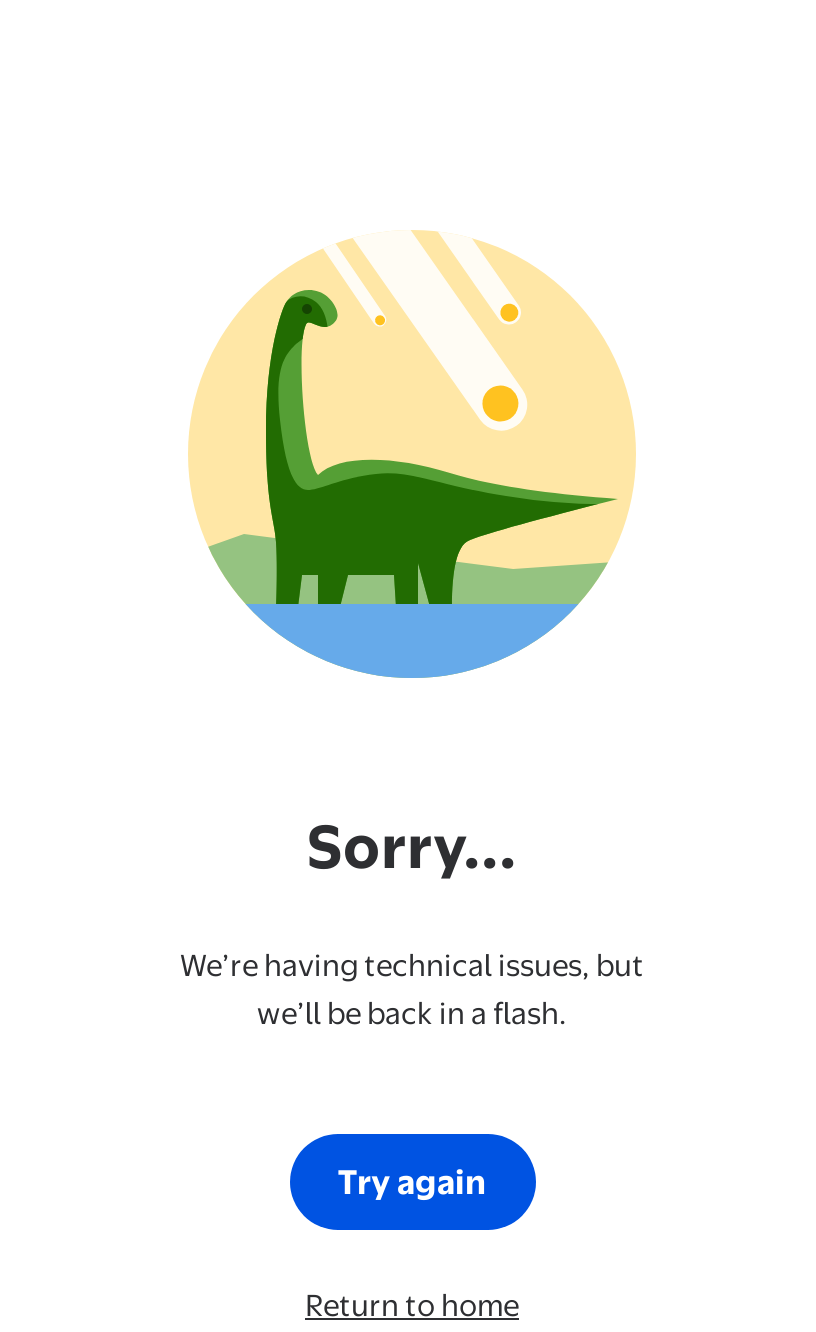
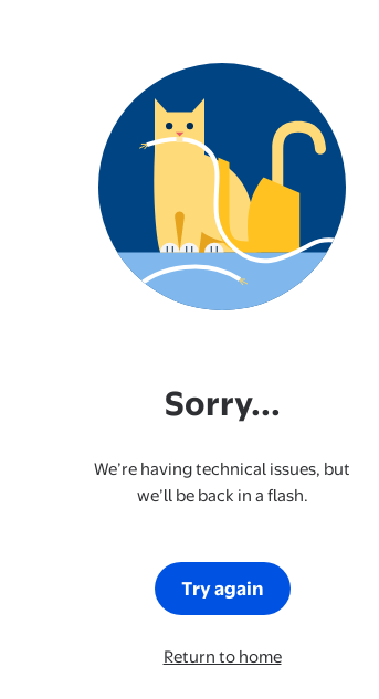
- [image]
+ [image]
